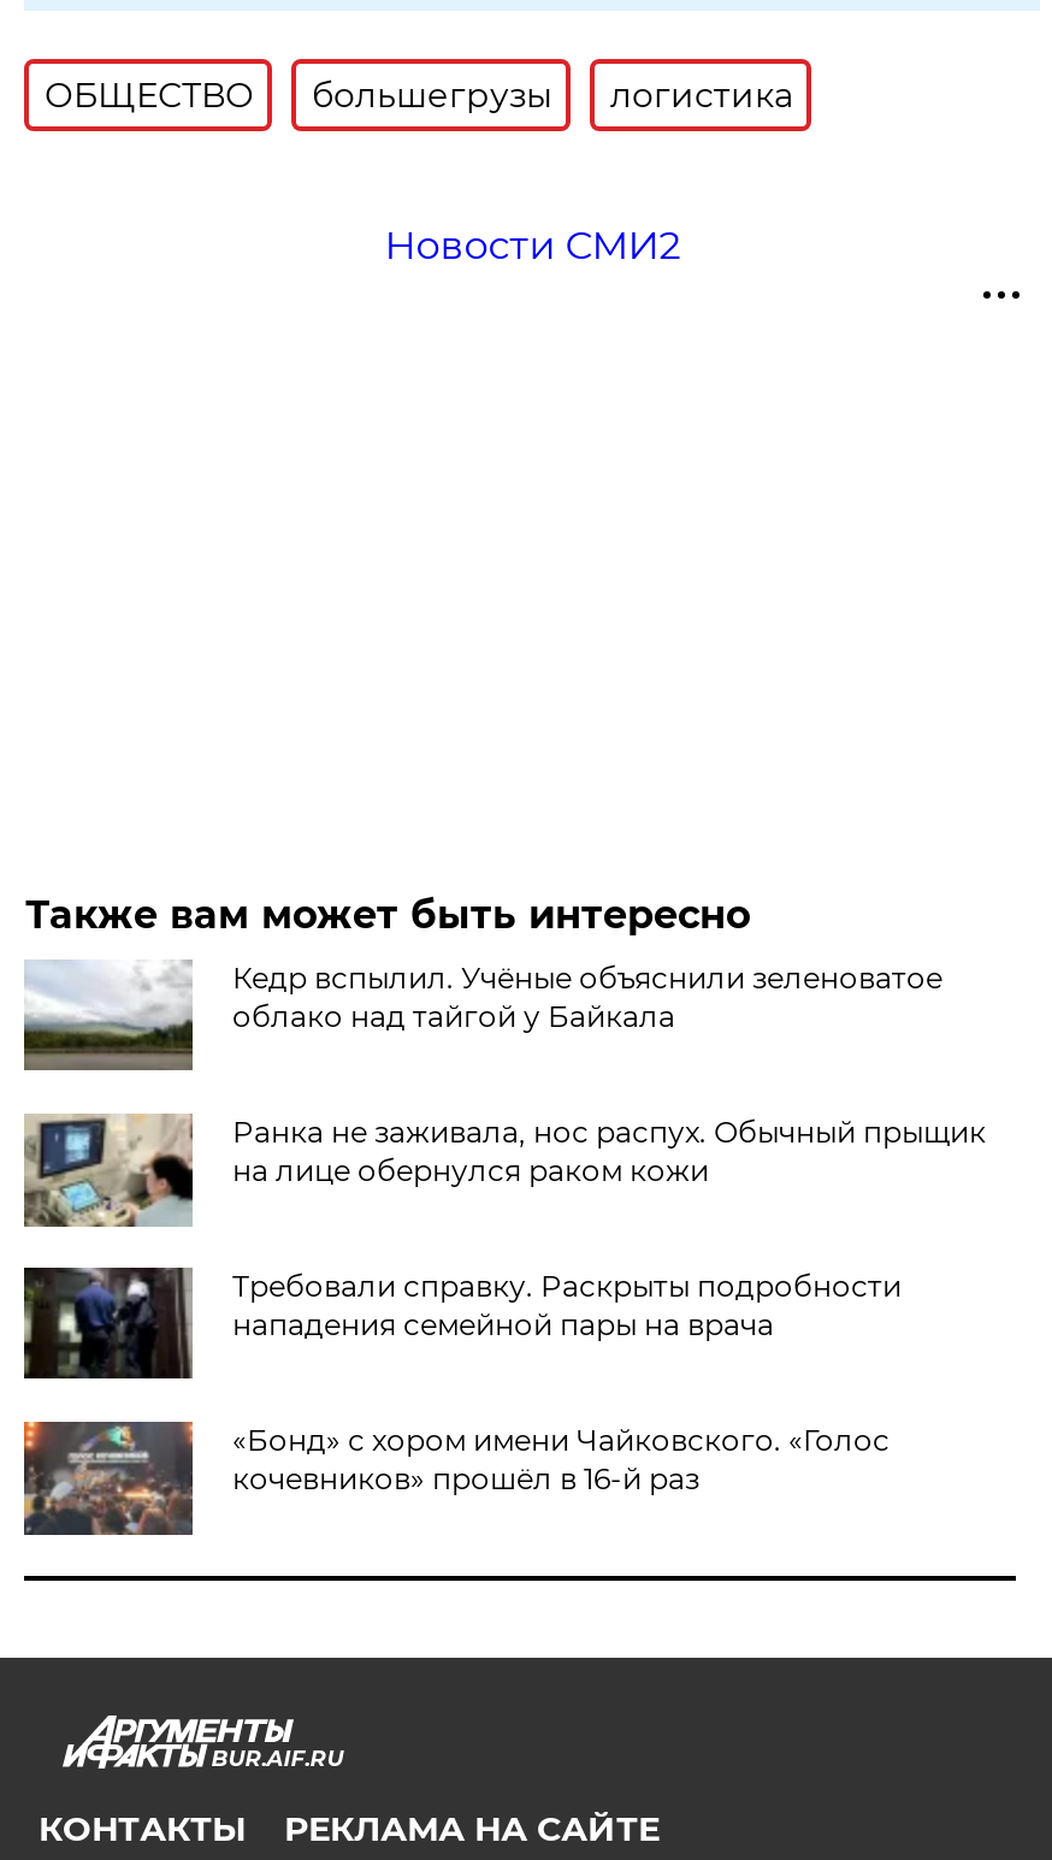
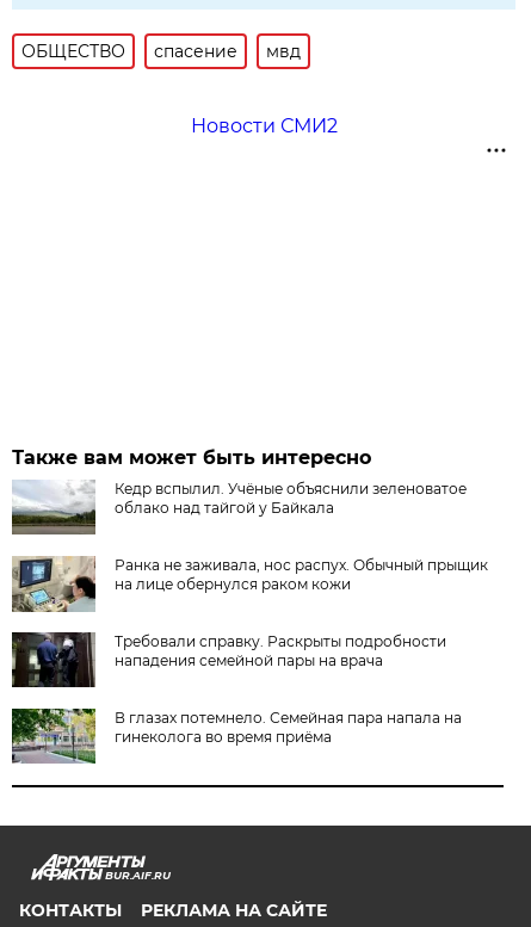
- большегрузы
- логистика
+ спасение
+ мвд

- [image]
- «Бонд» с хором имени Чайковского. «Голос
- кочевников» прошёл в 16-й раз
+ [image]
+ В глазах потемнело. Семейная пара напала на
+ гинеколога во время приёма
